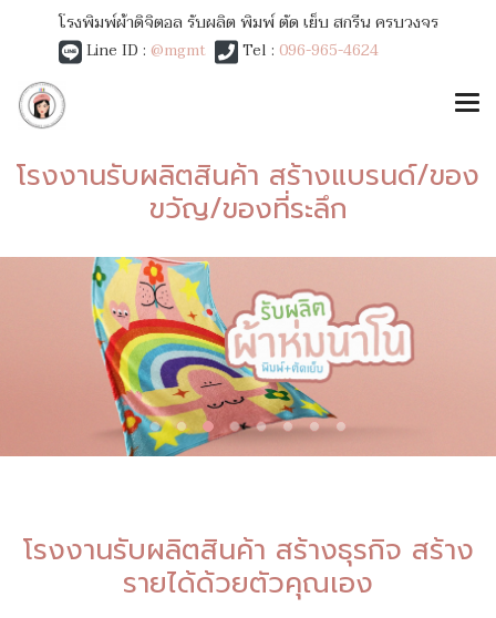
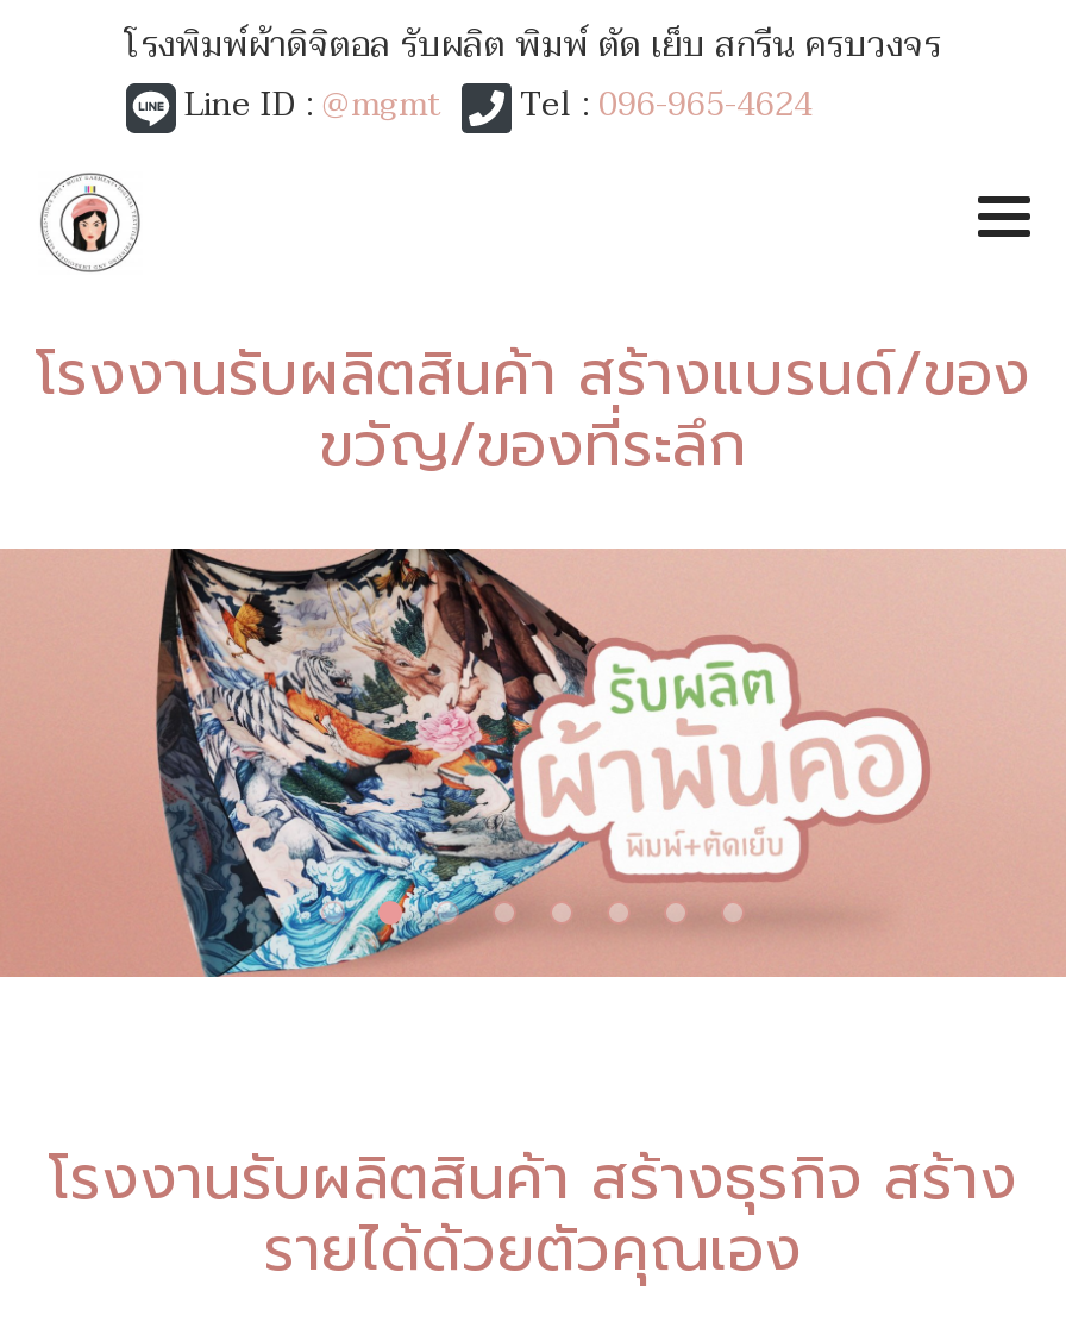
- [image]
+ [image]
